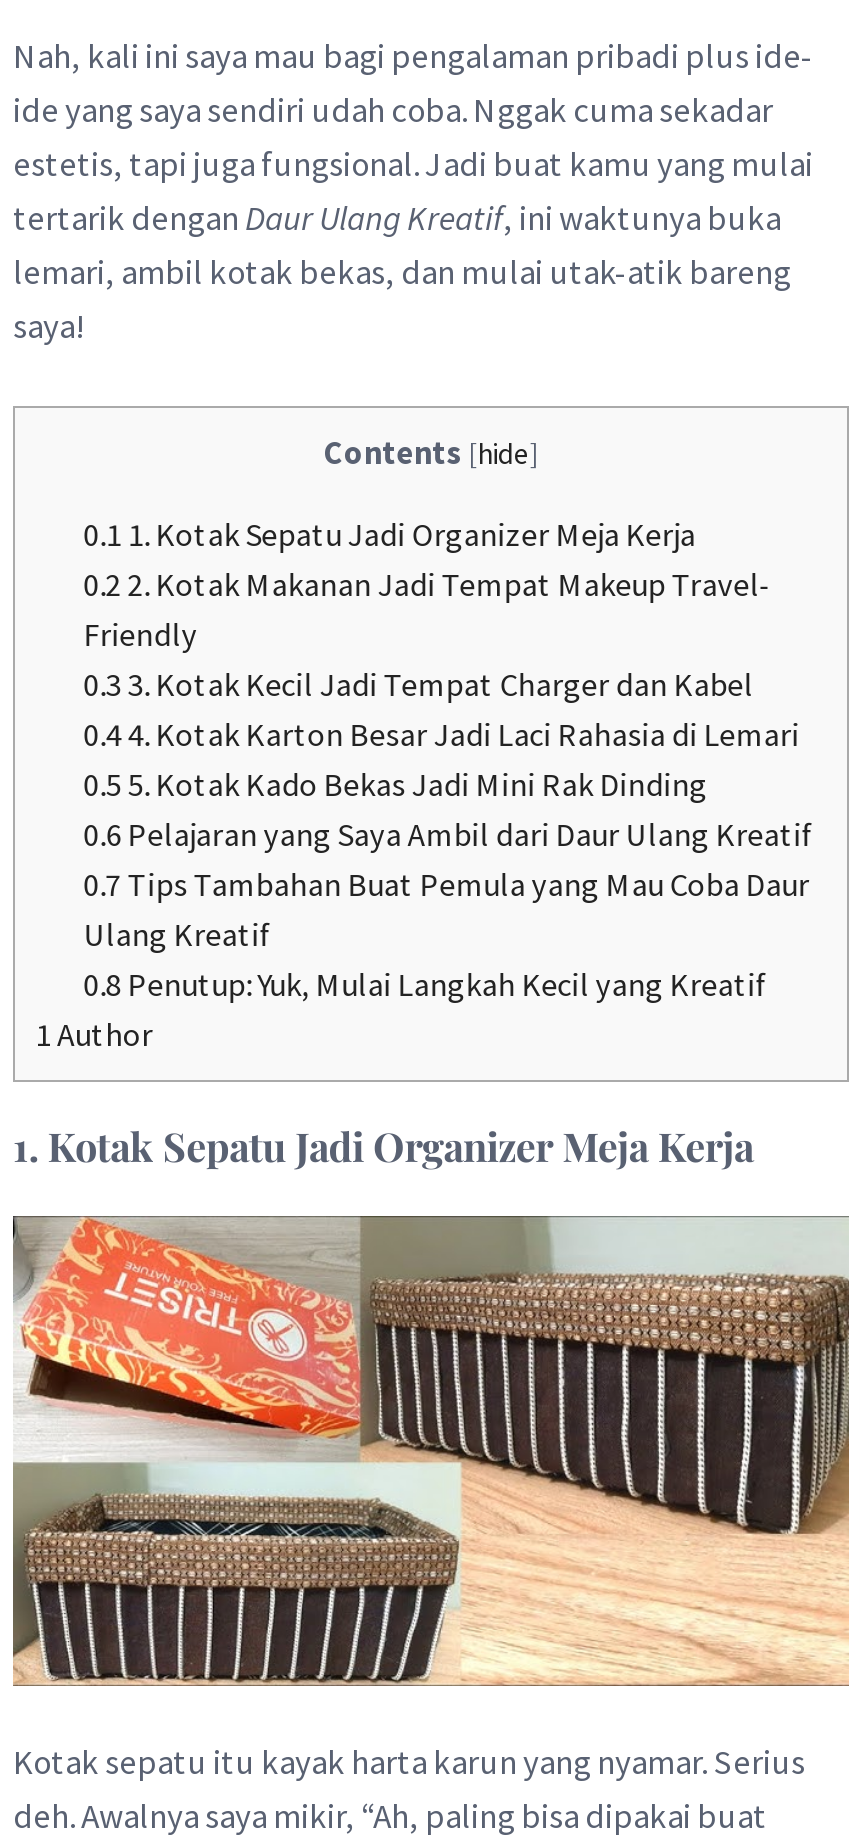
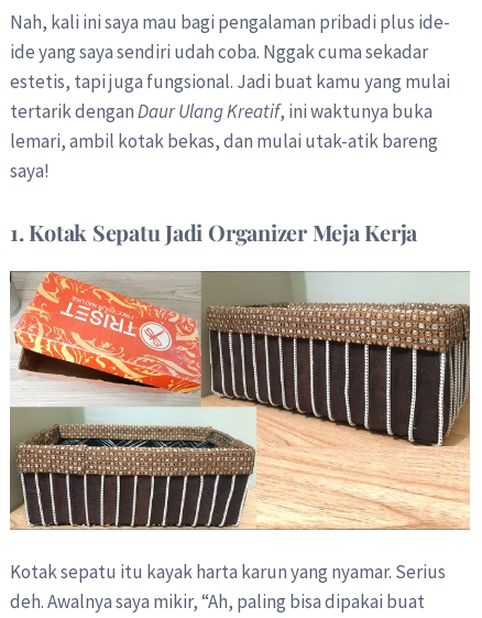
- Contents [hide]
- 0.1 1. Kotak Sepatu Jadi Organizer Meja Kerja
- 0.2 2. Kotak Makanan Jadi Tempat Makeup Travel-
- Friendly
- 0.3 3. Kotak Kecil Jadi Tempat Charger dan Kabel
- 0.44. Kotak Karton Besar Jadi Laci Rahasia di Lemari
- 0.5 5. Kotak Kado Bekas Jadi Mini Rak Dinding
- 0.6 Pelajaran yang Saya Ambil dari Daur Ulang Kreatif
- 0.7 Tips Tambahan Buat Pemula yang Mau Coba Daur
- Ulang Kreatif
- 0.8 Penutup: Yuk, Mulai Langkah Kecil yang Kreatif
- 1 Author
